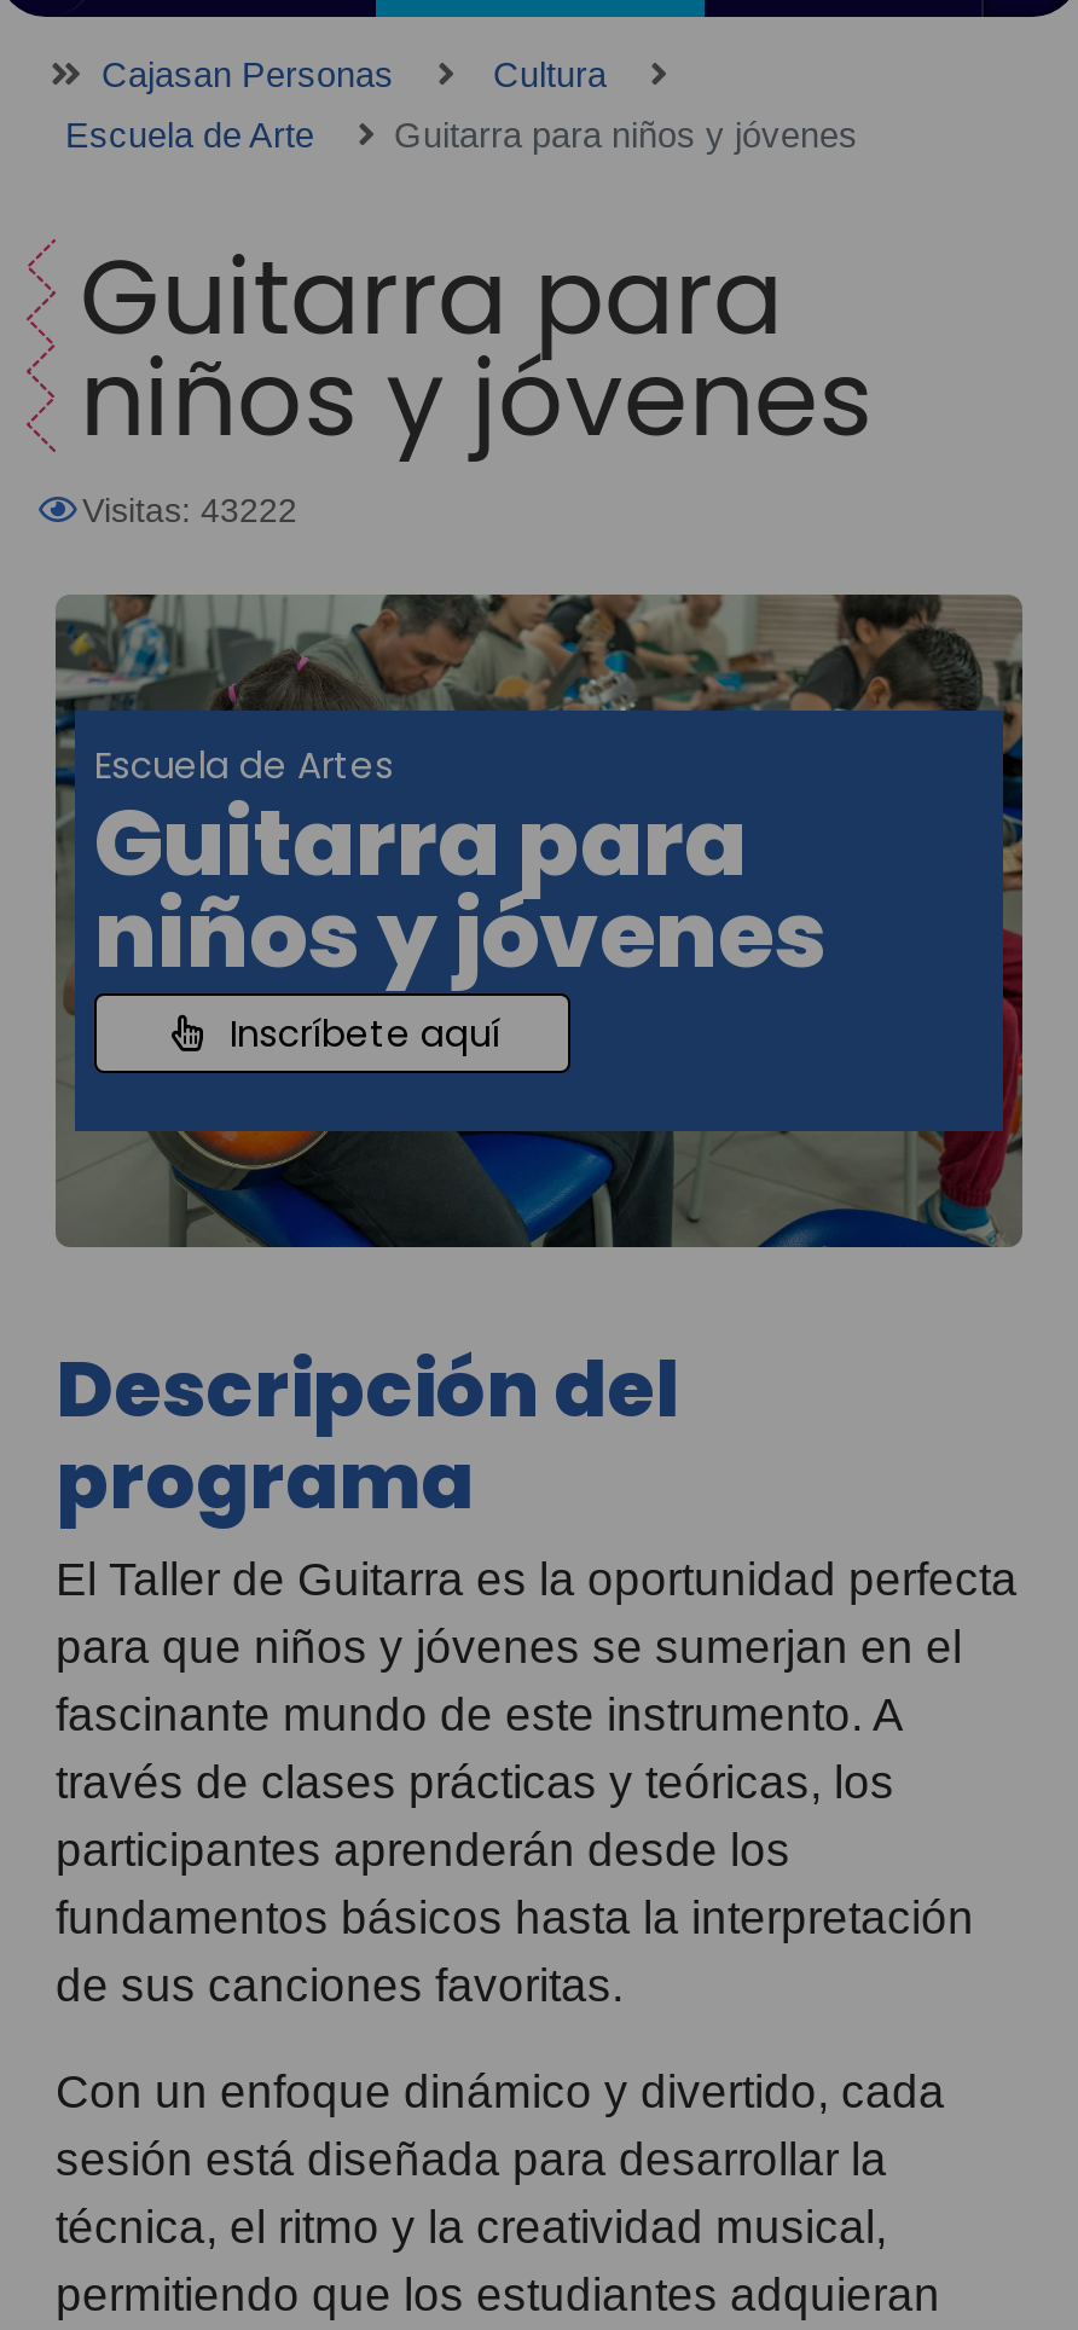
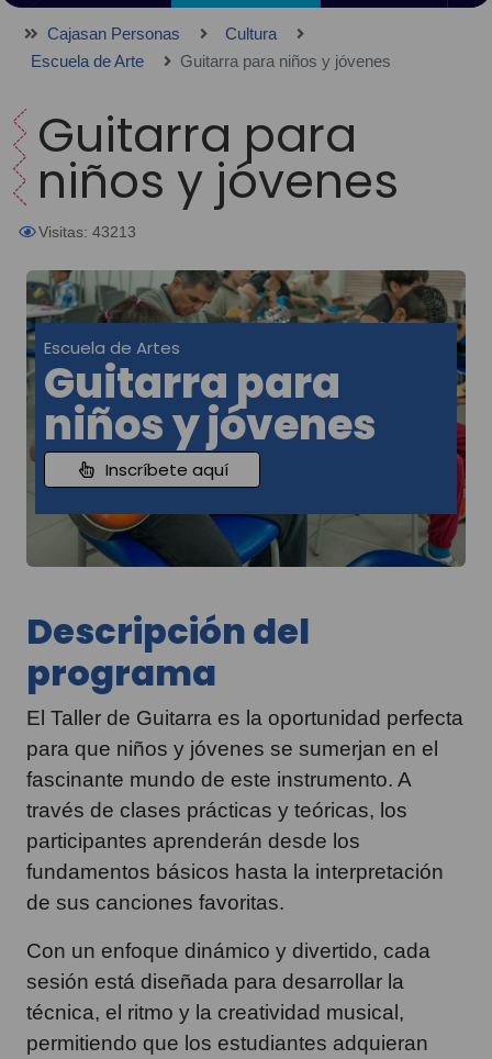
- Visitas: 43222
+ Visitas: 43213
